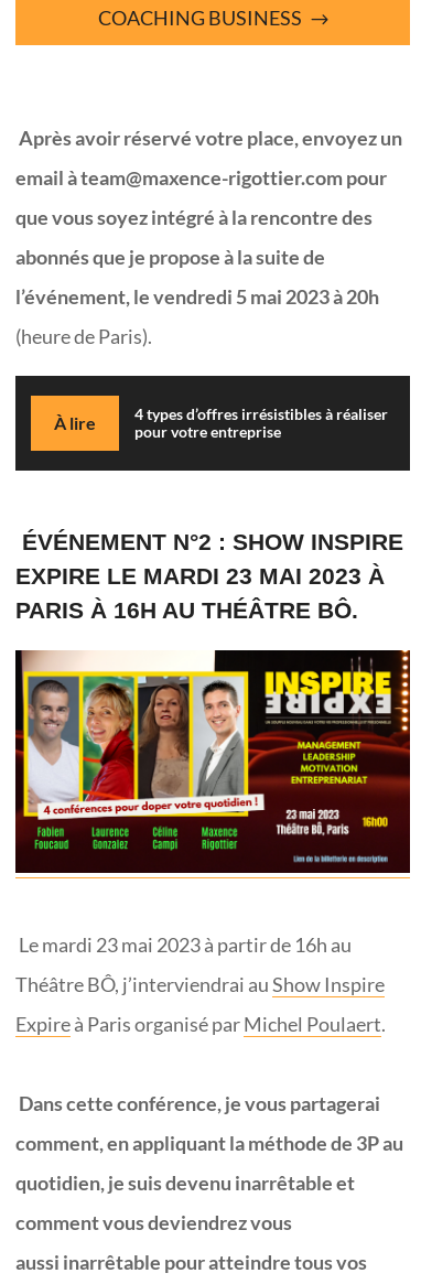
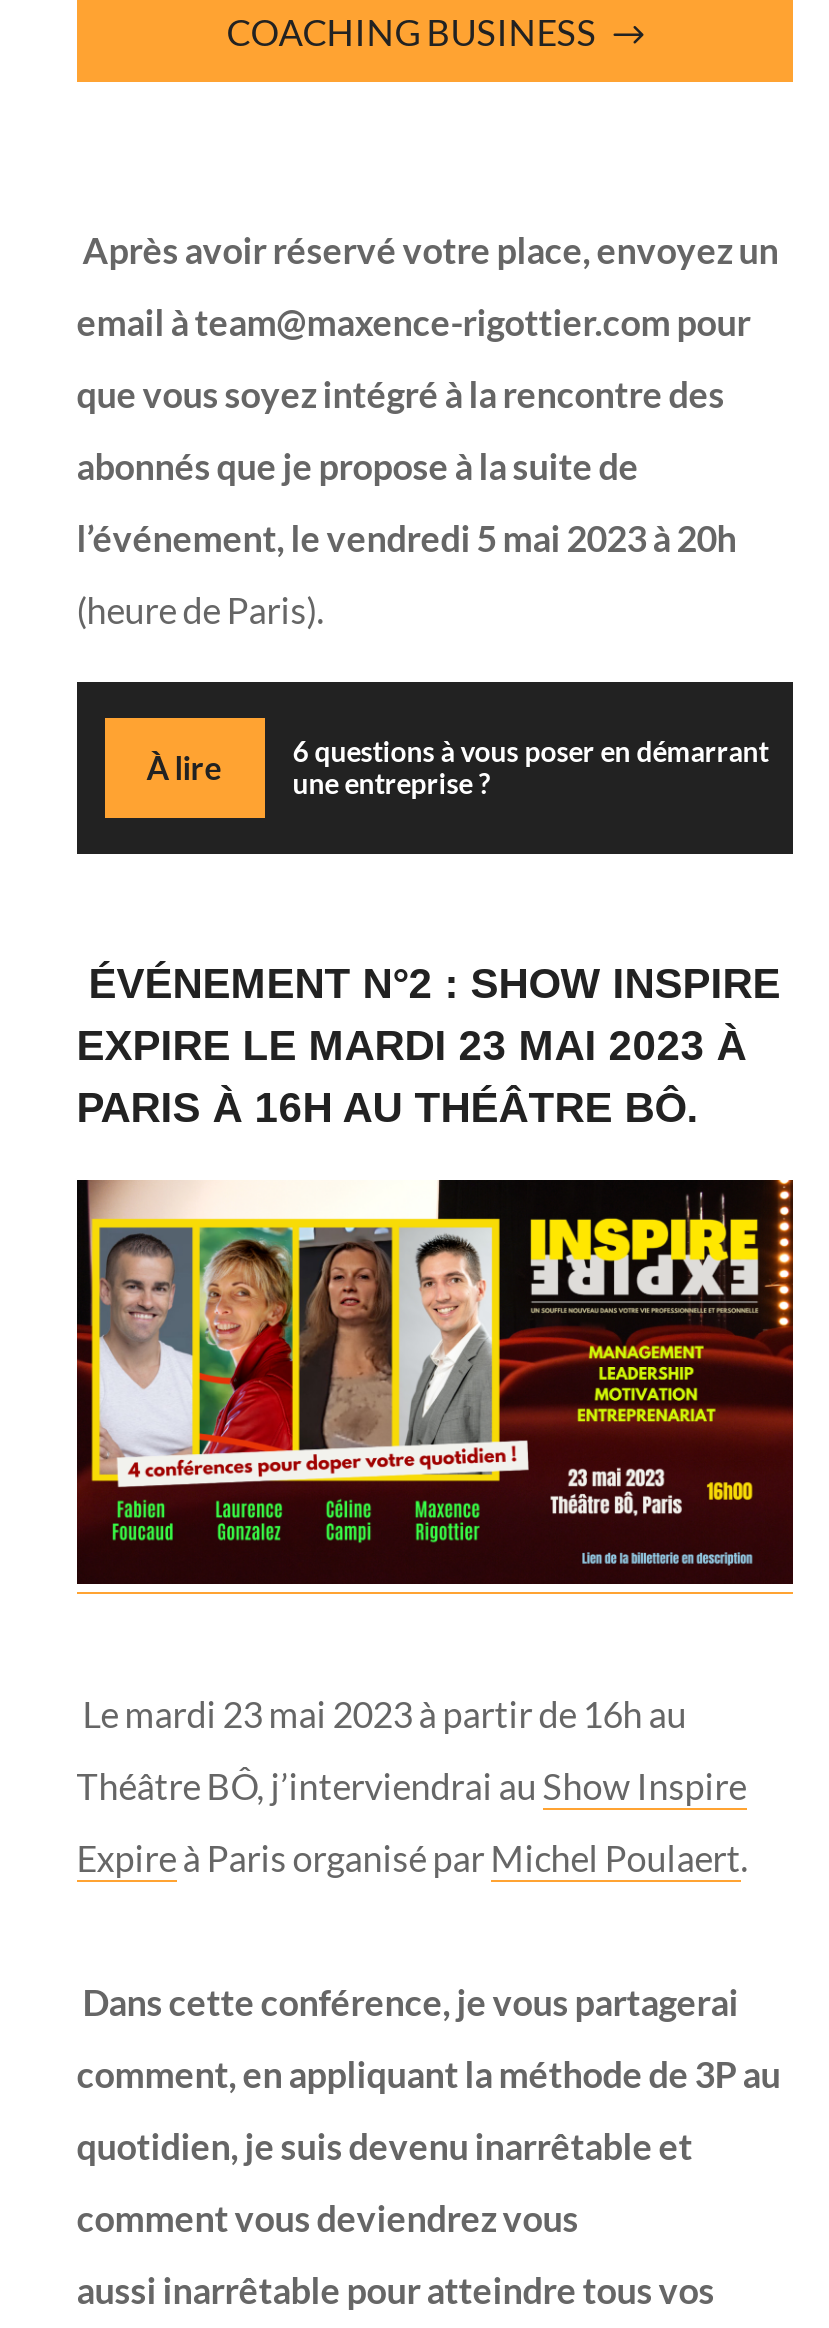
- 4 types d’offres irrésistibles à réaliser
- pour votre entreprise
+ 6 questions à vous poser en démarrant
+ une entreprise ?
